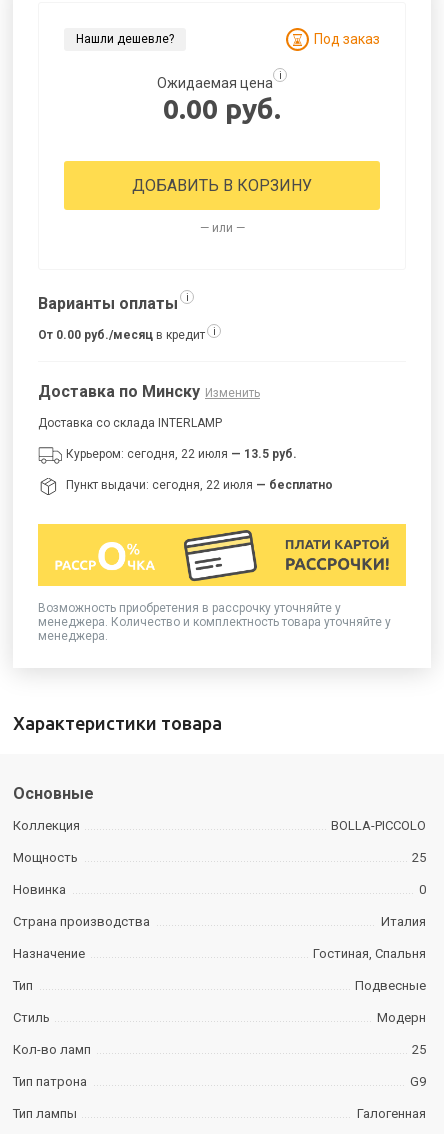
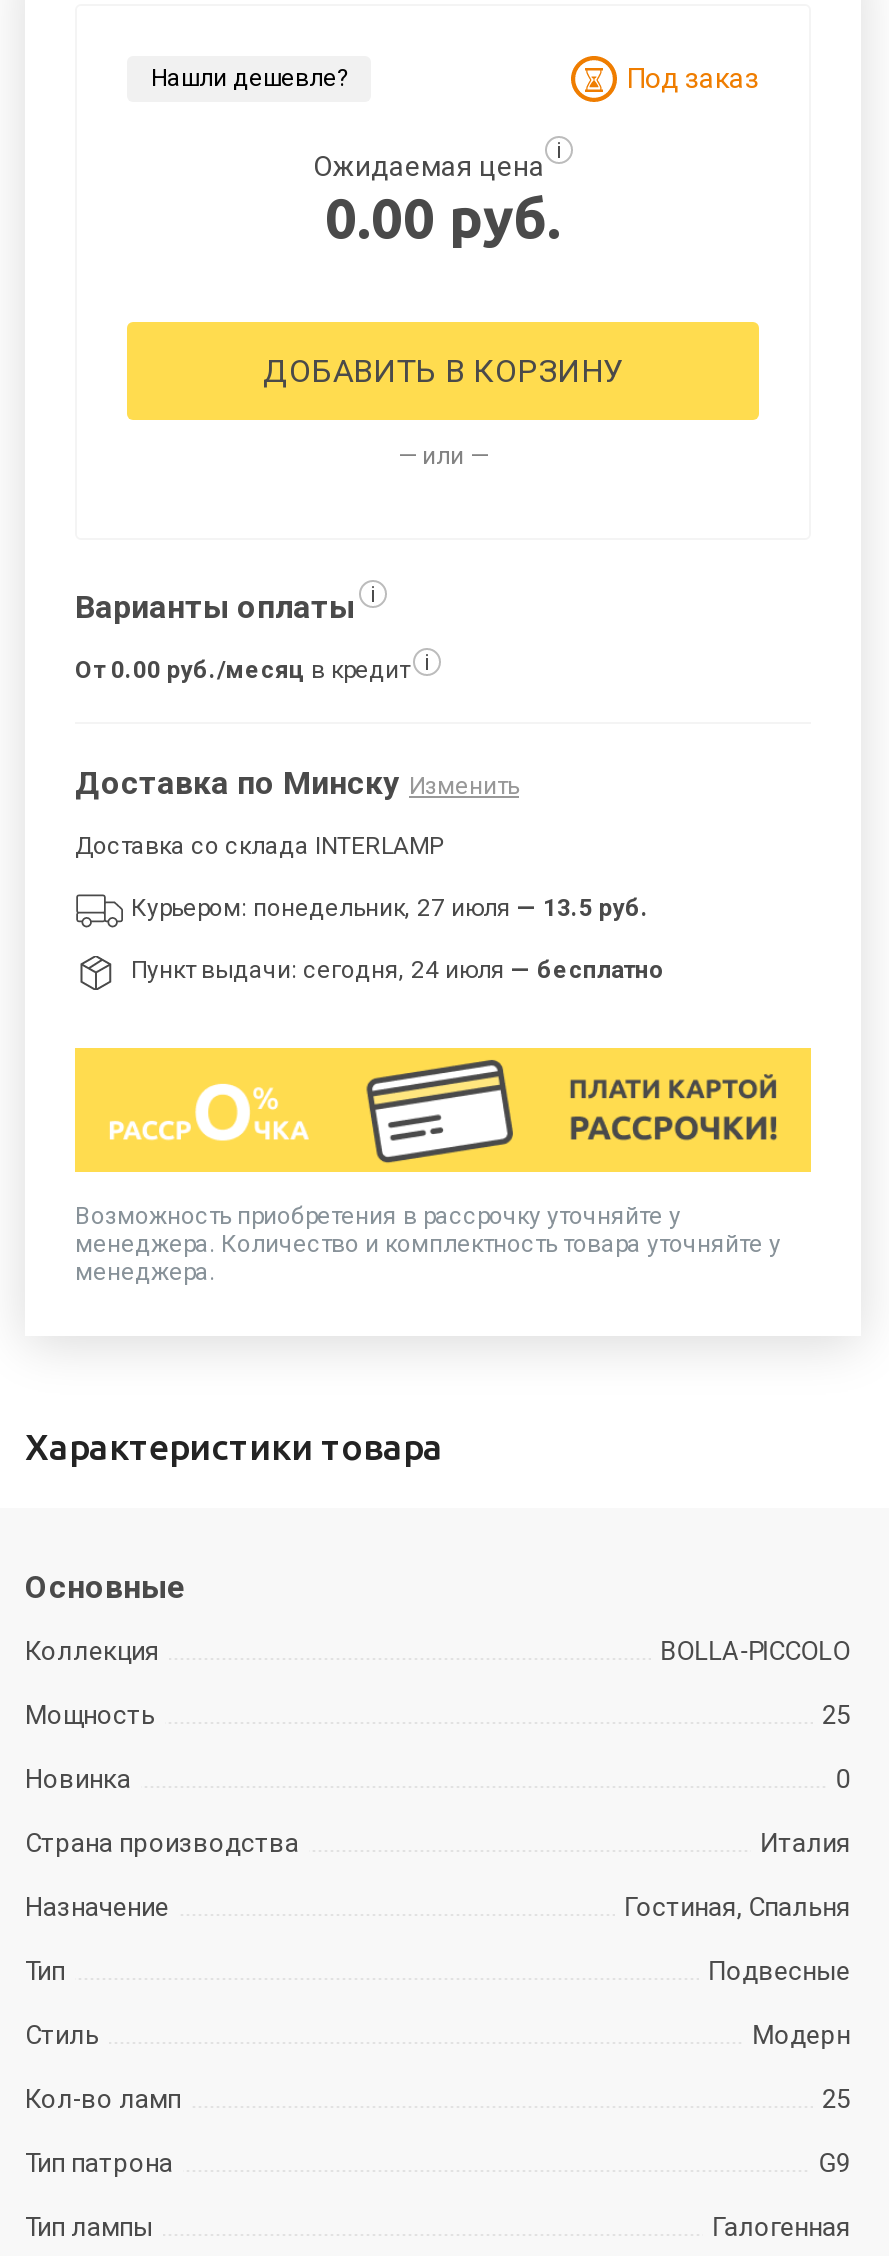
- Курьером: сегодня, 22 июля — 13.5 руб.
+ Курьером: понедельник, 27 июля — 13.5 руб.

- Пункт выдачи: сегодня, 22 июля — бесплатно
+ Пункт выдачи: сегодня, 24 июля — бесплатно
